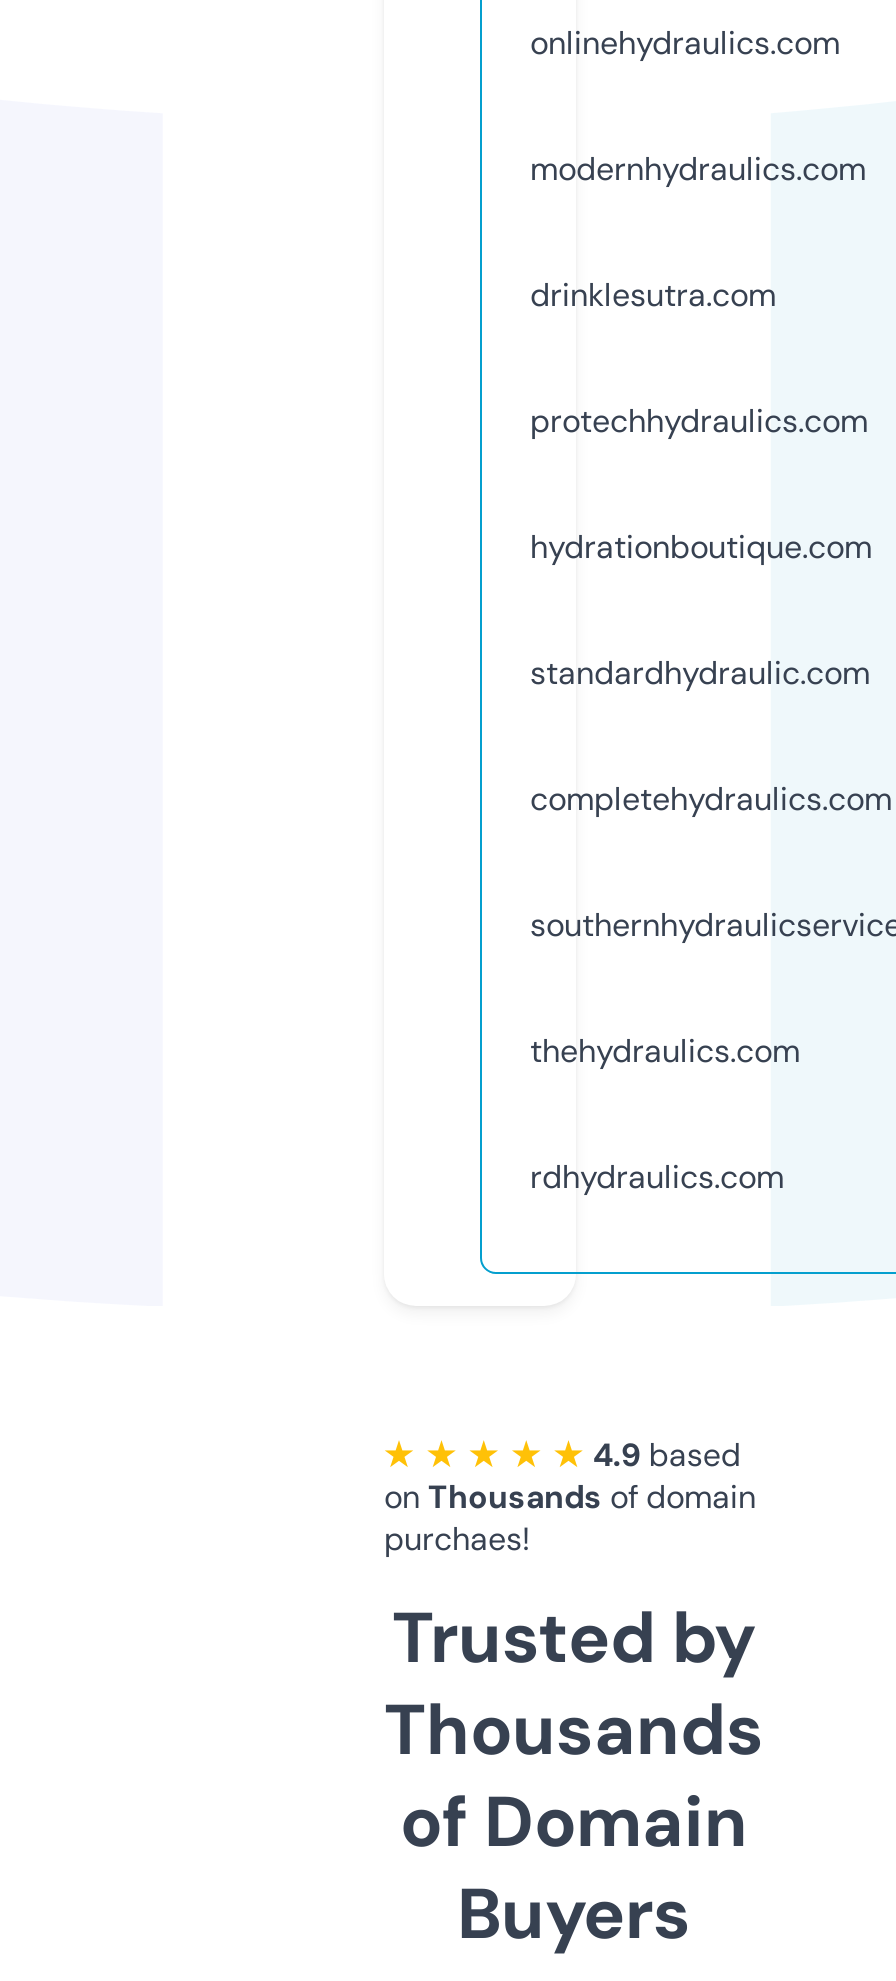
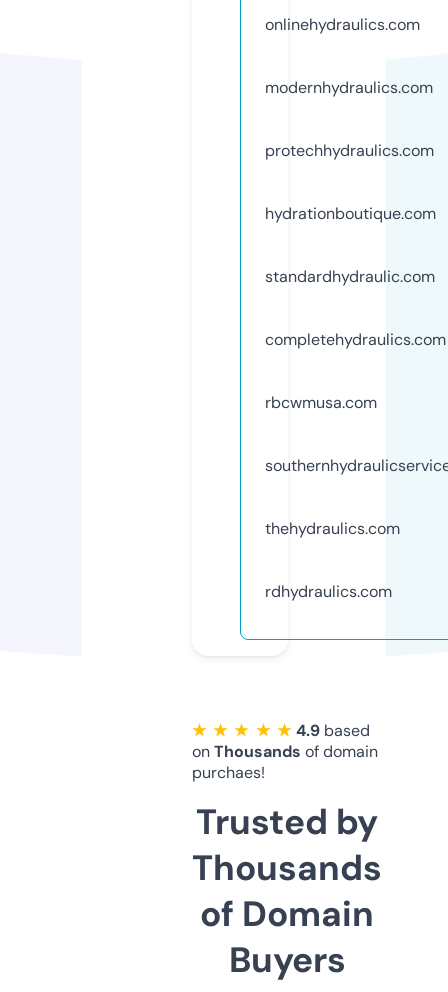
- drinklesutra.com

moved up: protechhydraulics.com | hydrationboutique.com | standardhydraulic.com | completehydraulics.com

+ rbcwmusa.com
